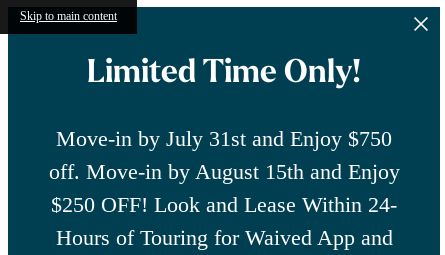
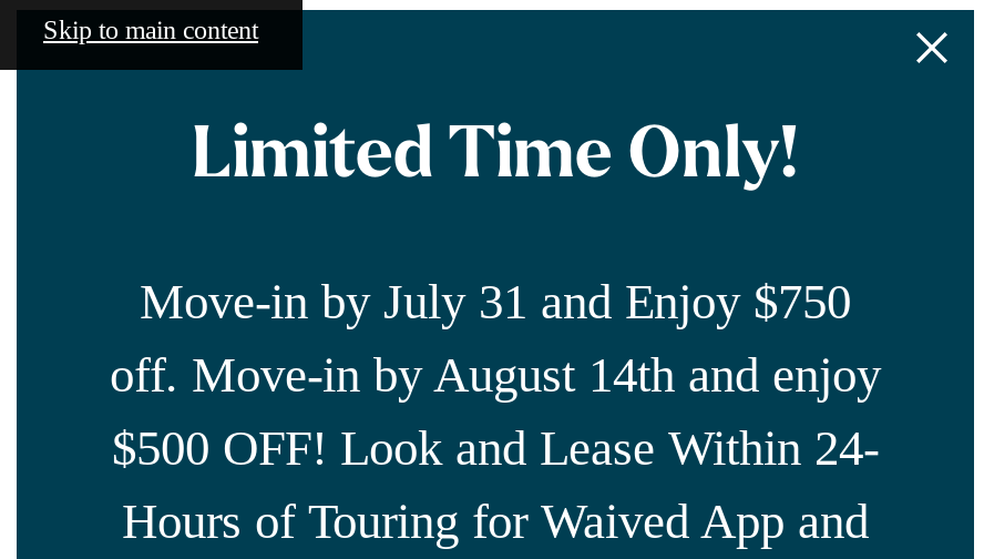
- Move-in by July 31st and Enjoy $750
+ Move-in by July 31 and Enjoy $750

- off. Move-in by August 15th and Enjoy
+ off. Move-in by August 14th and enjoy

- $250 OFF! Look and Lease Within 24-
+ $500 OFF! Look and Lease Within 24-
